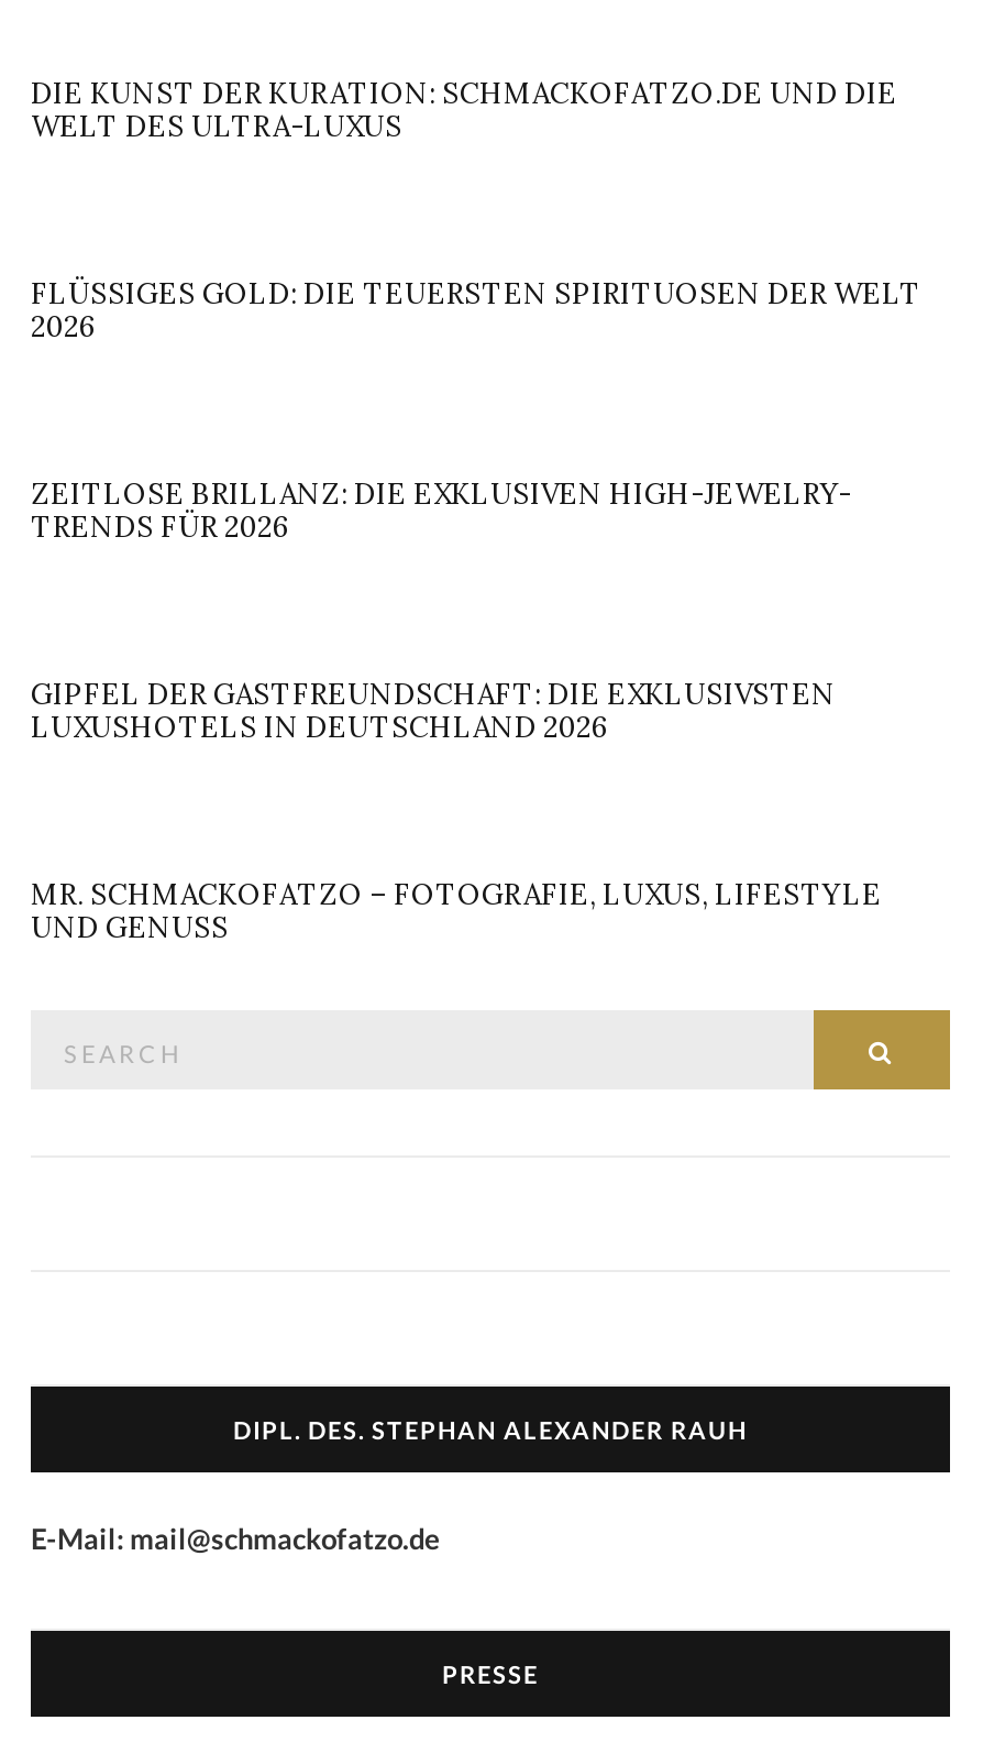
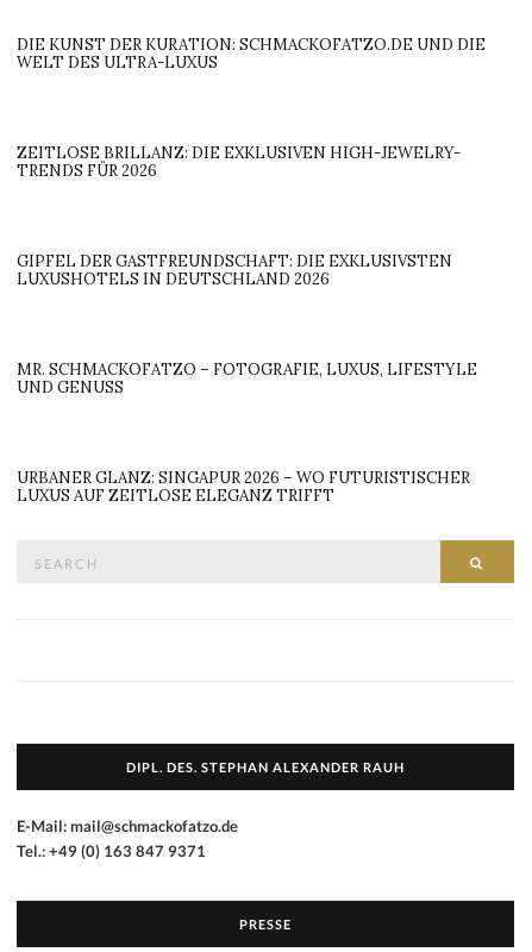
- FLÜSSIGES GOLD: DIE TEUERSTEN SPIRITUOSEN DER WELT
- 2026

moved up: ZEITLOSE BRILLANZ: DIE EXKLUSIVEN HIGH-JEWELRY- | TRENDS FÜR 2026 | GIPFEL DER GASTFREUNDSCHAFT: DIE EXKLUSIVSTEN | LUXUSHOTELS IN DEUTSCHLAND 2026 | MR. SCHMACKOFATZO – FOTOGRAFIE, LUXUS, LIFESTYLE | UND GENUSS

+ URBANER GLANZ: SINGAPUR 2026 – WO FUTURISTISCHER
+ LUXUS AUF ZEITLOSE ELEGANZ TRIFFT

+ Tel.: +49 (0) 163 847 9371
